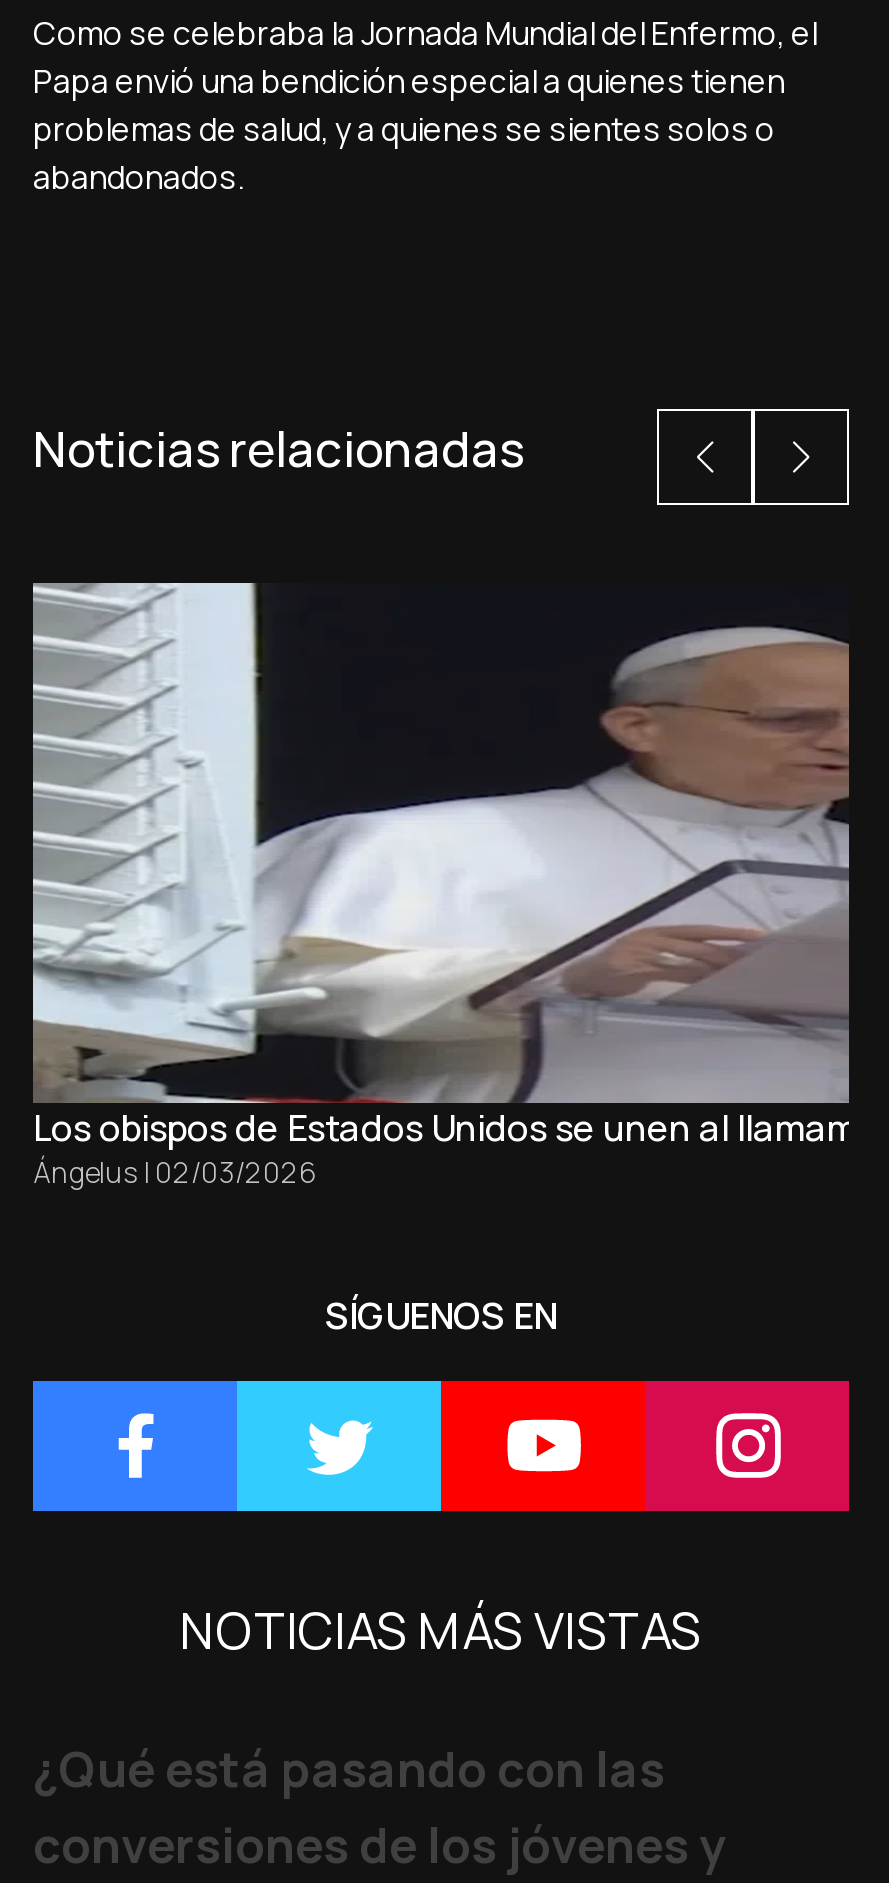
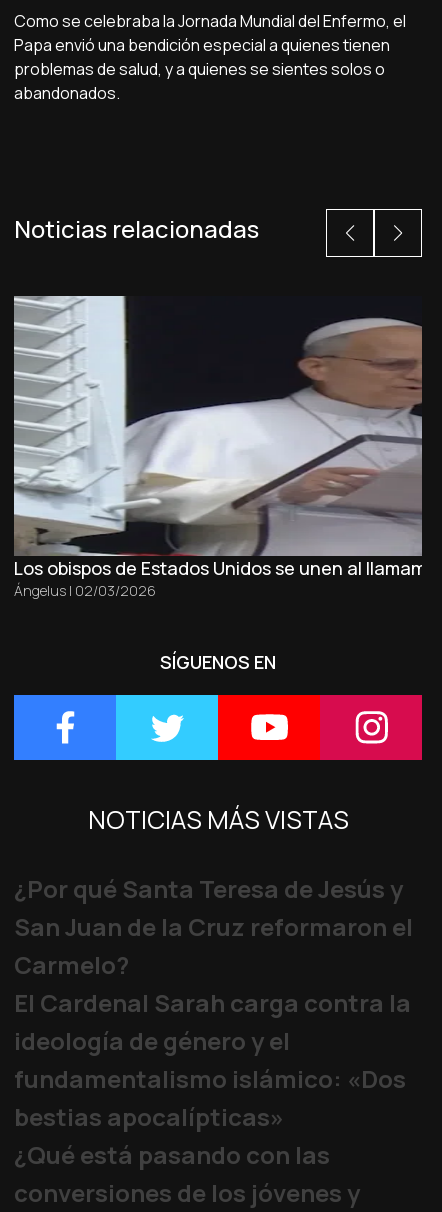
+ ¿Por qué Santa Teresa de Jesús y
+ San Juan de la Cruz reformaron el
+ Carmelo?
+ El Cardenal Sarah carga contra la
+ ideología de género y el
+ fundamentalismo islámico: «Dos
+ bestias apocalípticas»
